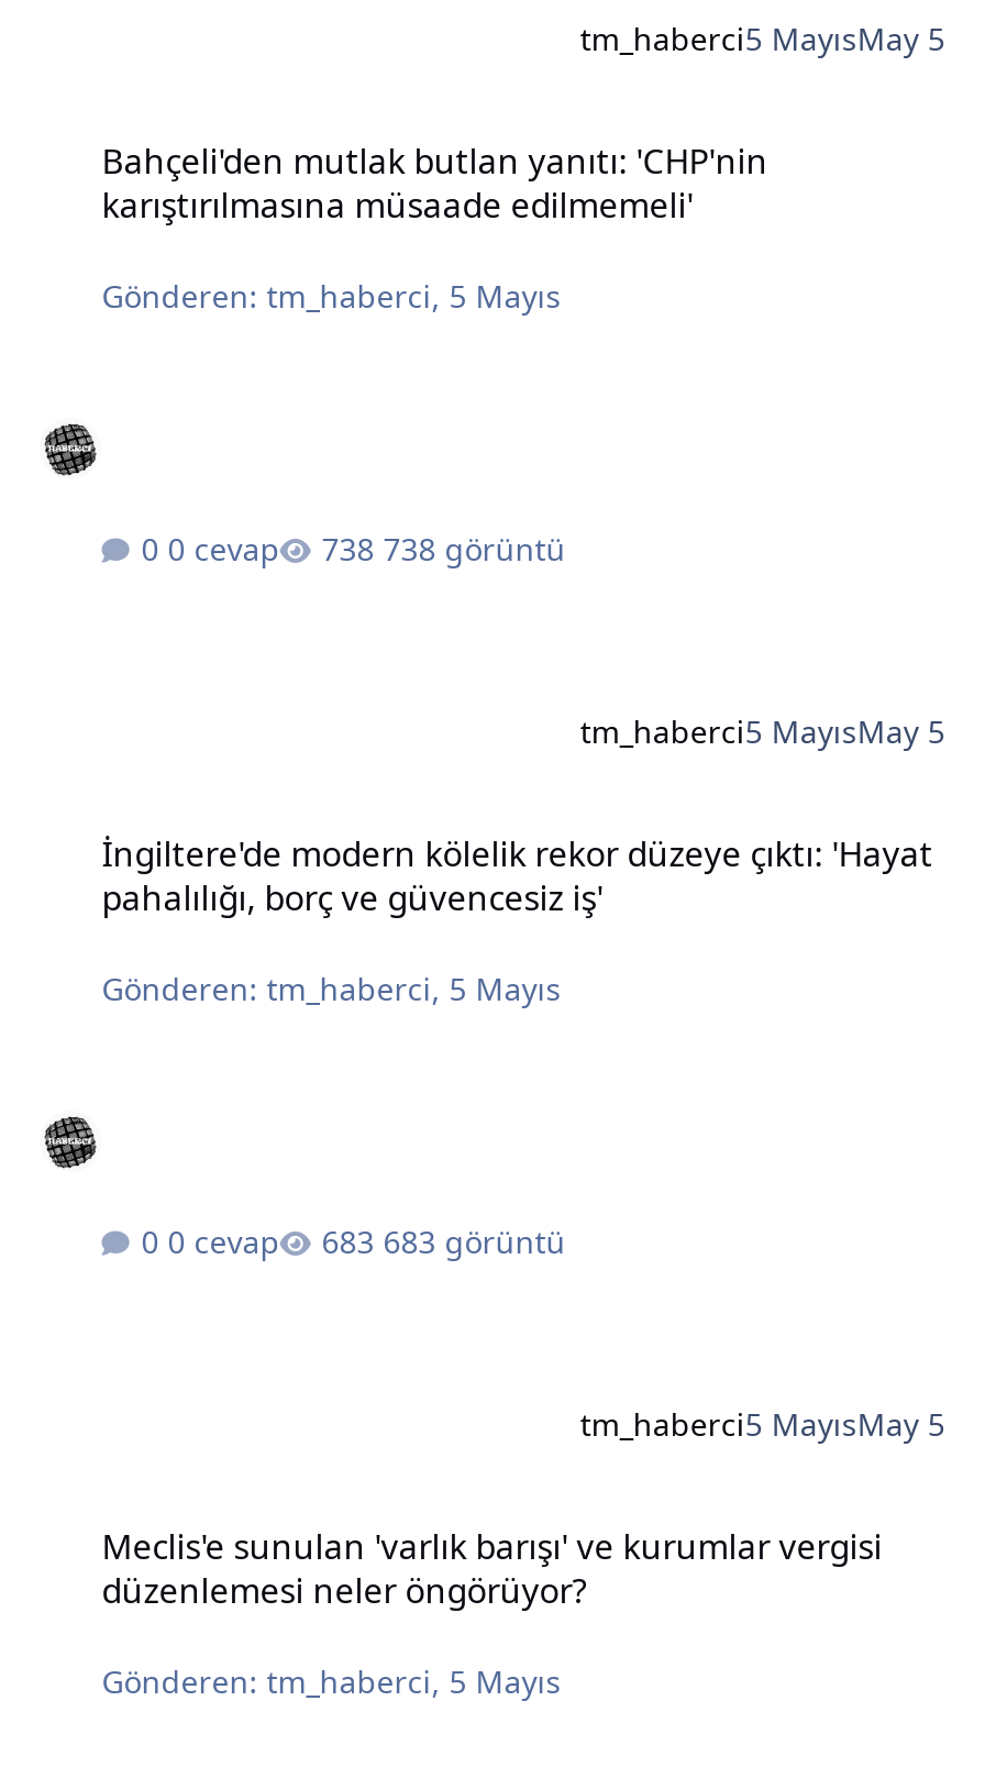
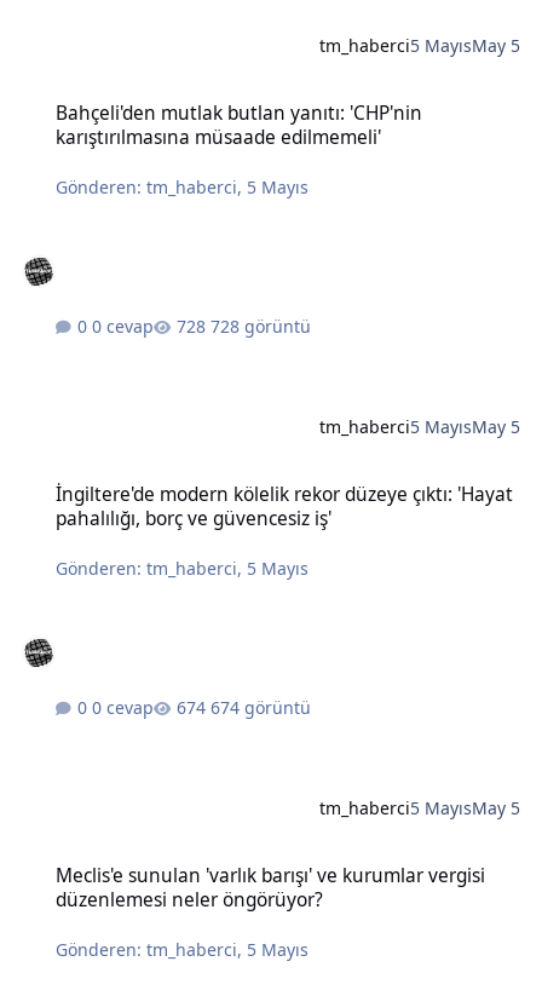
- 738 görüntü
+ 728 görüntü

- 683 görüntü
+ 674 görüntü
